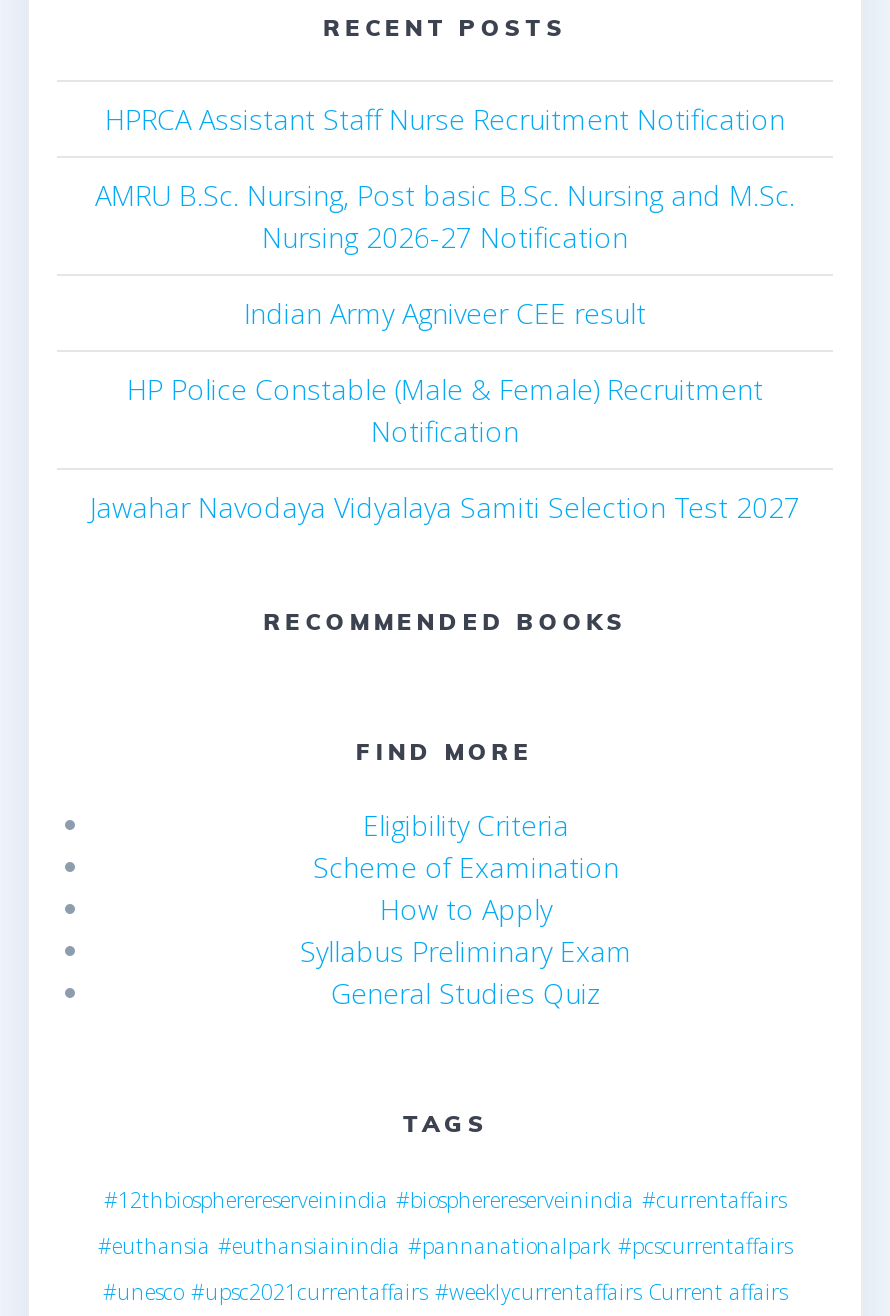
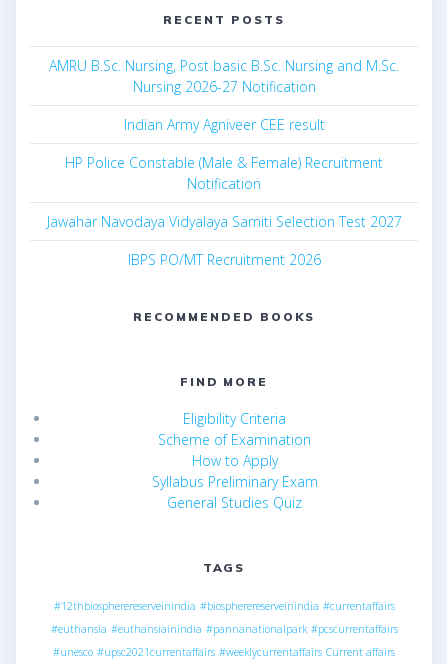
- HPRCA Assistant Staff Nurse Recruitment Notification

moved up: AMRU B.Sc. Nursing, Post basic B.Sc. Nursing and M.Sc. | Nursing 2026-27 Notification | Indian Army Agniveer CEE result | HP Police Constable (Male & Female) Recruitment | Notification | Jawahar Navodaya Vidyalaya Samiti Selection Test 2027

+ IBPS PO/MT Recruitment 2026
